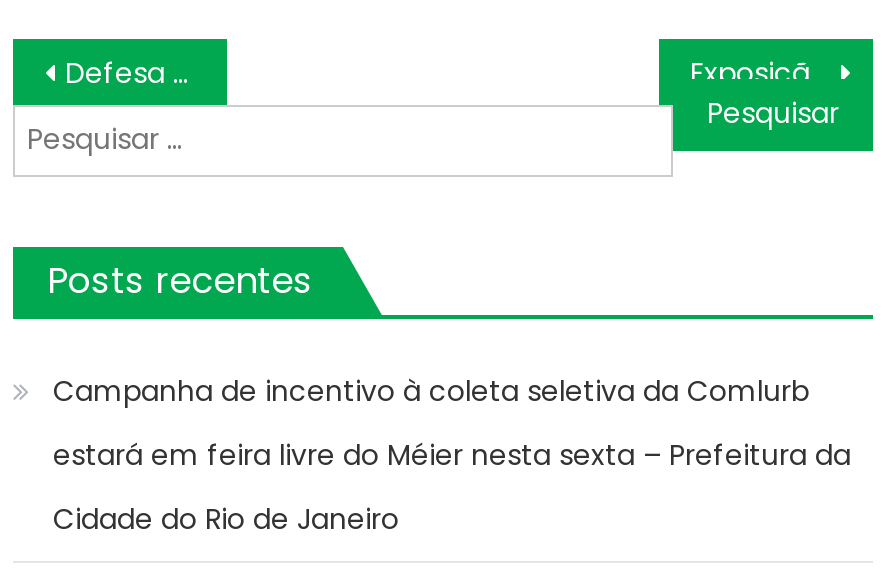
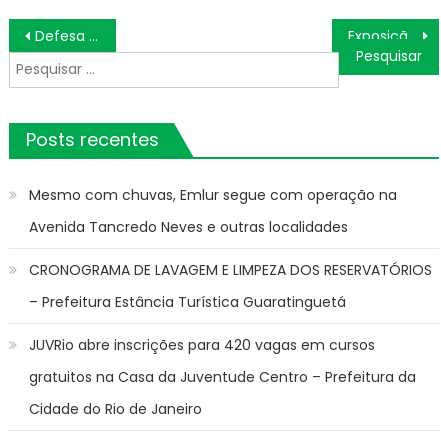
- Campanha de incentivo à coleta seletiva da Comlurb
- estará em feira livre do Méier nesta sexta – Prefeitura da
+ Mesmo com chuvas, Emlur segue com operação na
+ Avenida Tancredo Neves e outras localidades
+ CRONOGRAMA DE LAVAGEM E LIMPEZA DOS RESERVATÓRIOS
+ – Prefeitura Estância Turística Guaratinguetá
+ JUVRio abre inscrições para 420 vagas em cursos
+ gratuitos na Casa da Juventude Centro – Prefeitura da
